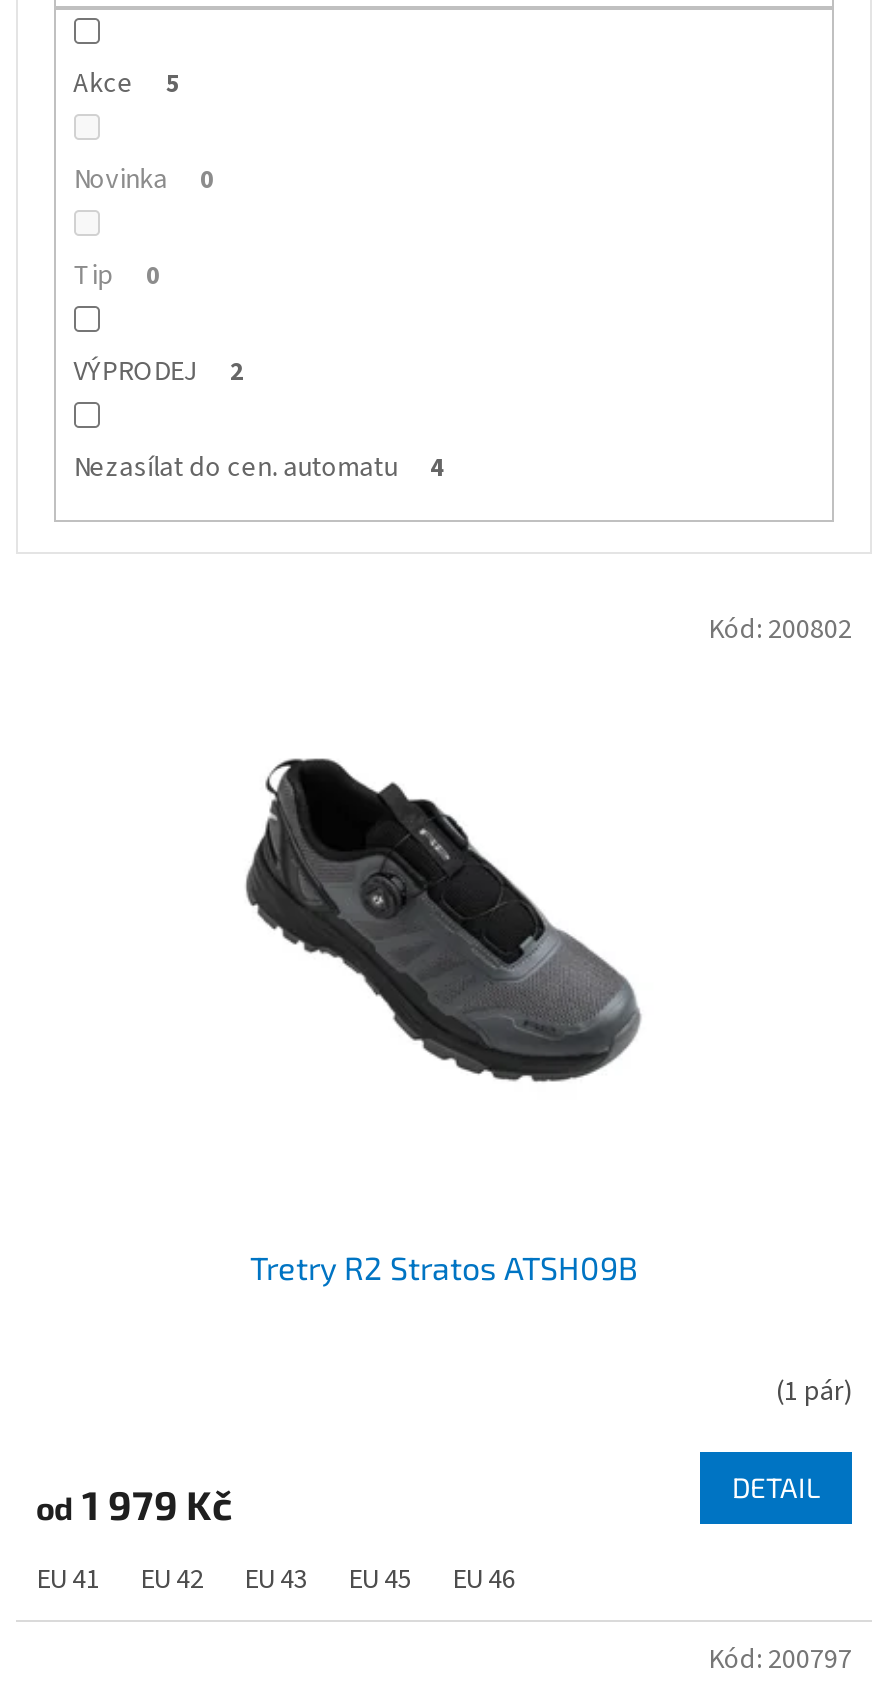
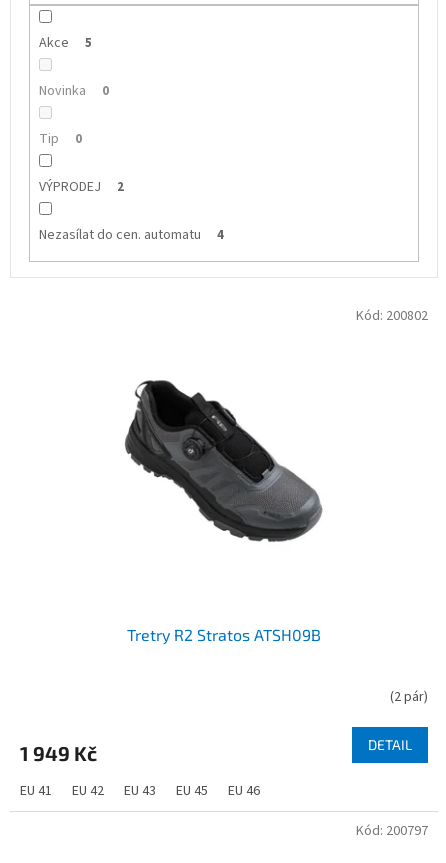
- (1 pár)
+ (2 pár)

- od 1 979 Kč
+ 1 949 Kč
